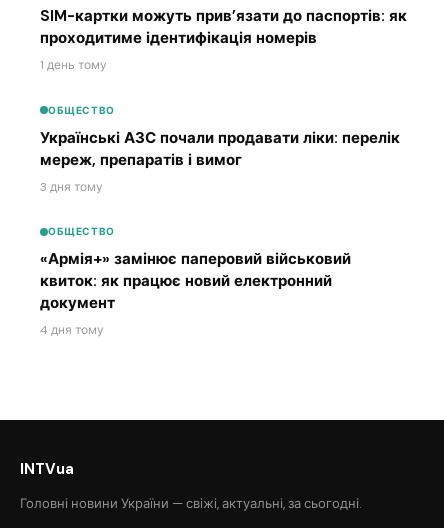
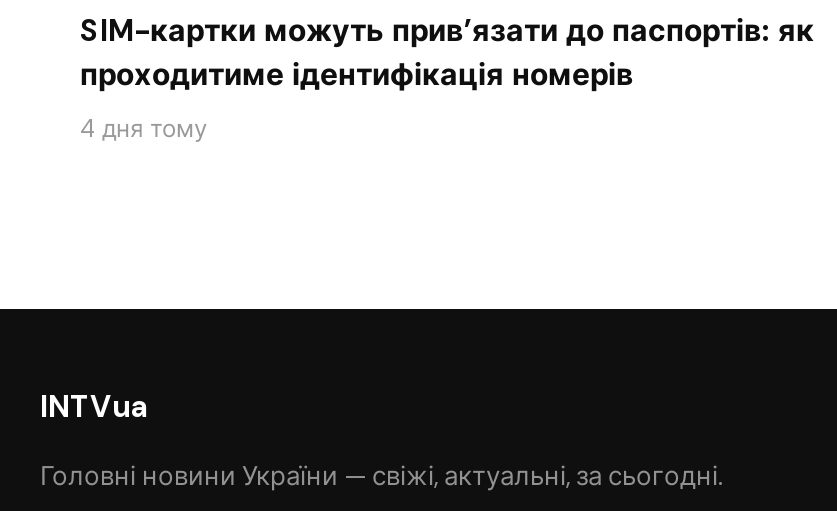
- 1 день тому
- ОБЩЕСТВО
- Українські АЗС почали продавати ліки: перелік
- мереж, препаратів і вимог
- 3 дня тому
- ОБЩЕСТВО
- «Армія+» замінює паперовий військовий
- квиток: як працює новий електронний
- документ
